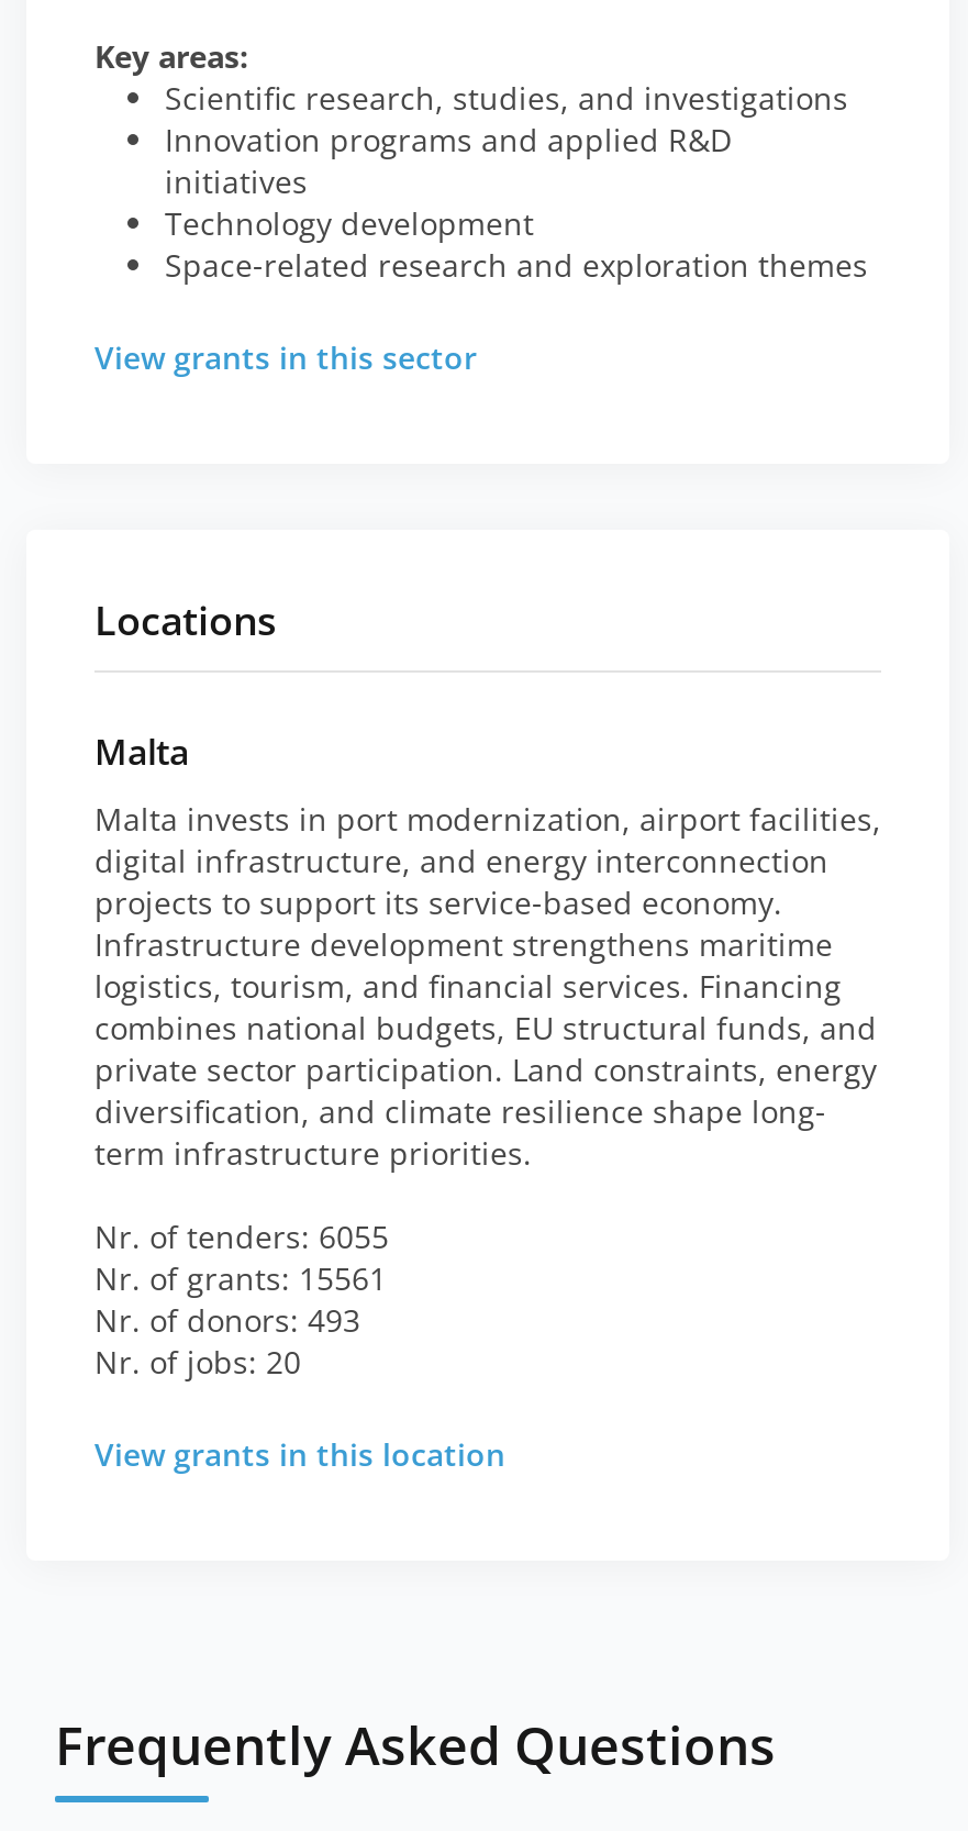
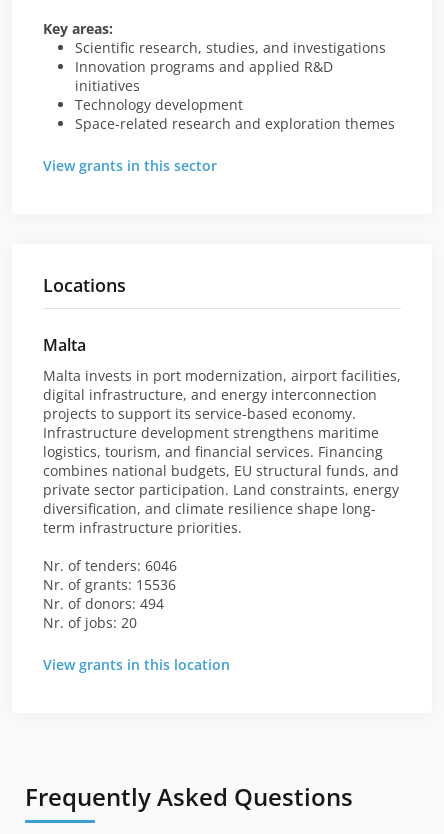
- Nr. of tenders: 6055
+ Nr. of tenders: 6046

- Nr. of grants: 15561
+ Nr. of grants: 15536

- Nr. of donors: 493
+ Nr. of donors: 494
